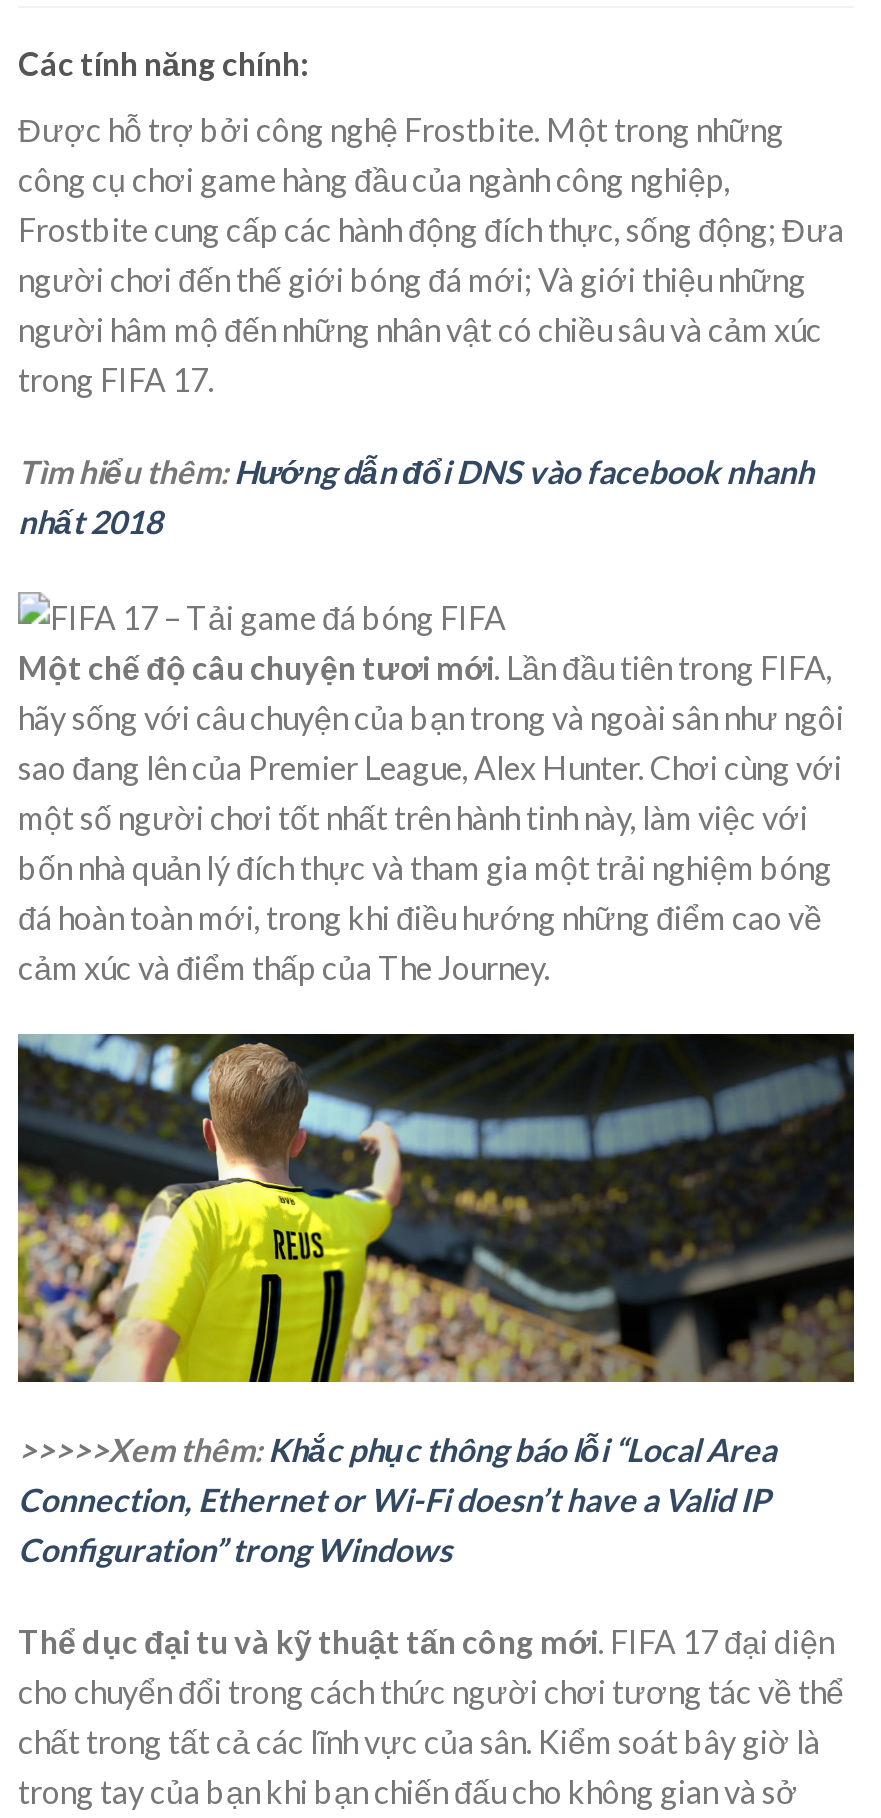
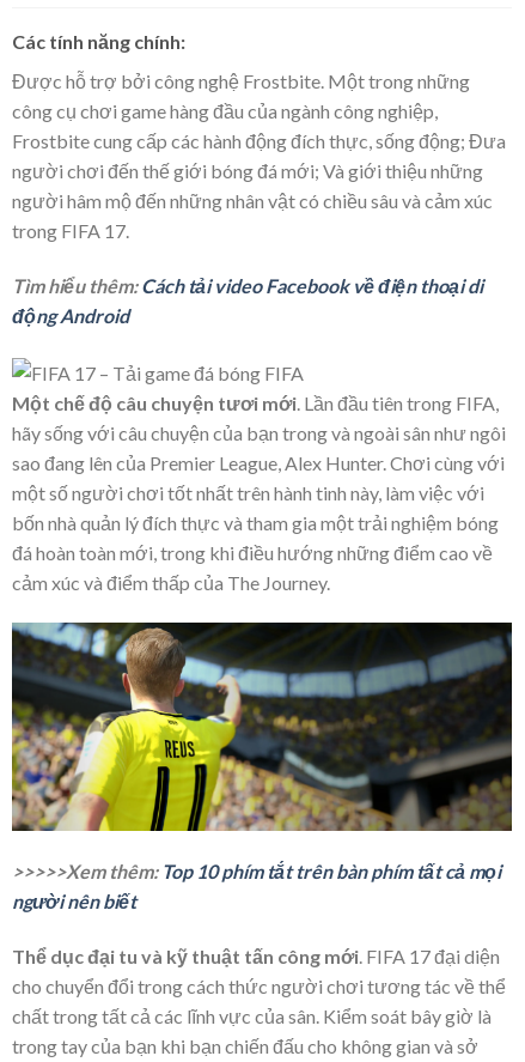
- Tìm hiểu thêm: Hướng dẫn đổi DNS vào facebook nhanh
- nhất 2018
+ Tìm hiểu thêm: Cách tải video Facebook về điện thoại di
+ động Android

- >>>>>Xem thêm: Khắc phục thông báo lỗi “Local Area
- Connection, Ethernet or Wi-Fi doesn’t have a Valid IP
- Configuration” trong Windows
+ >>>>>Xem thêm: Top 10 phím tắt trên bàn phím tất cả mọi
+ người nên biết
